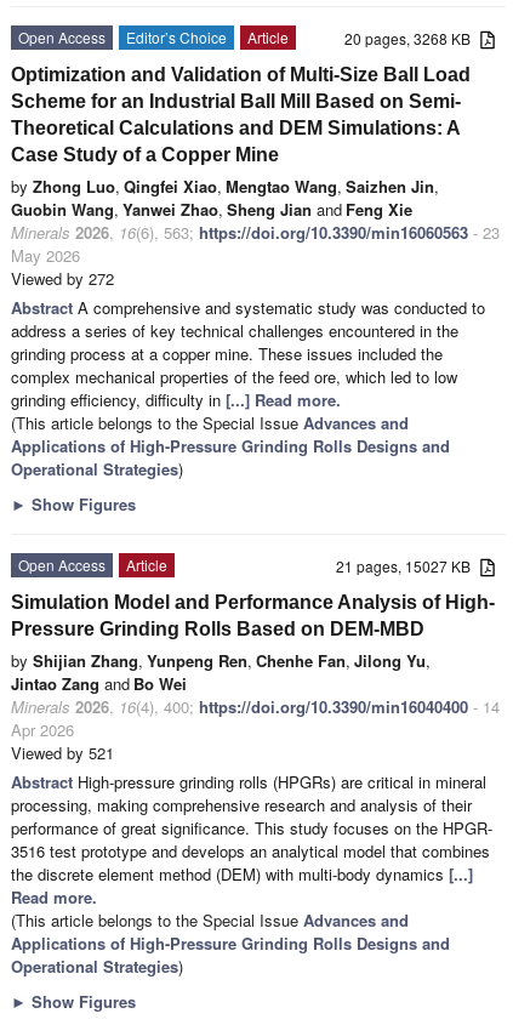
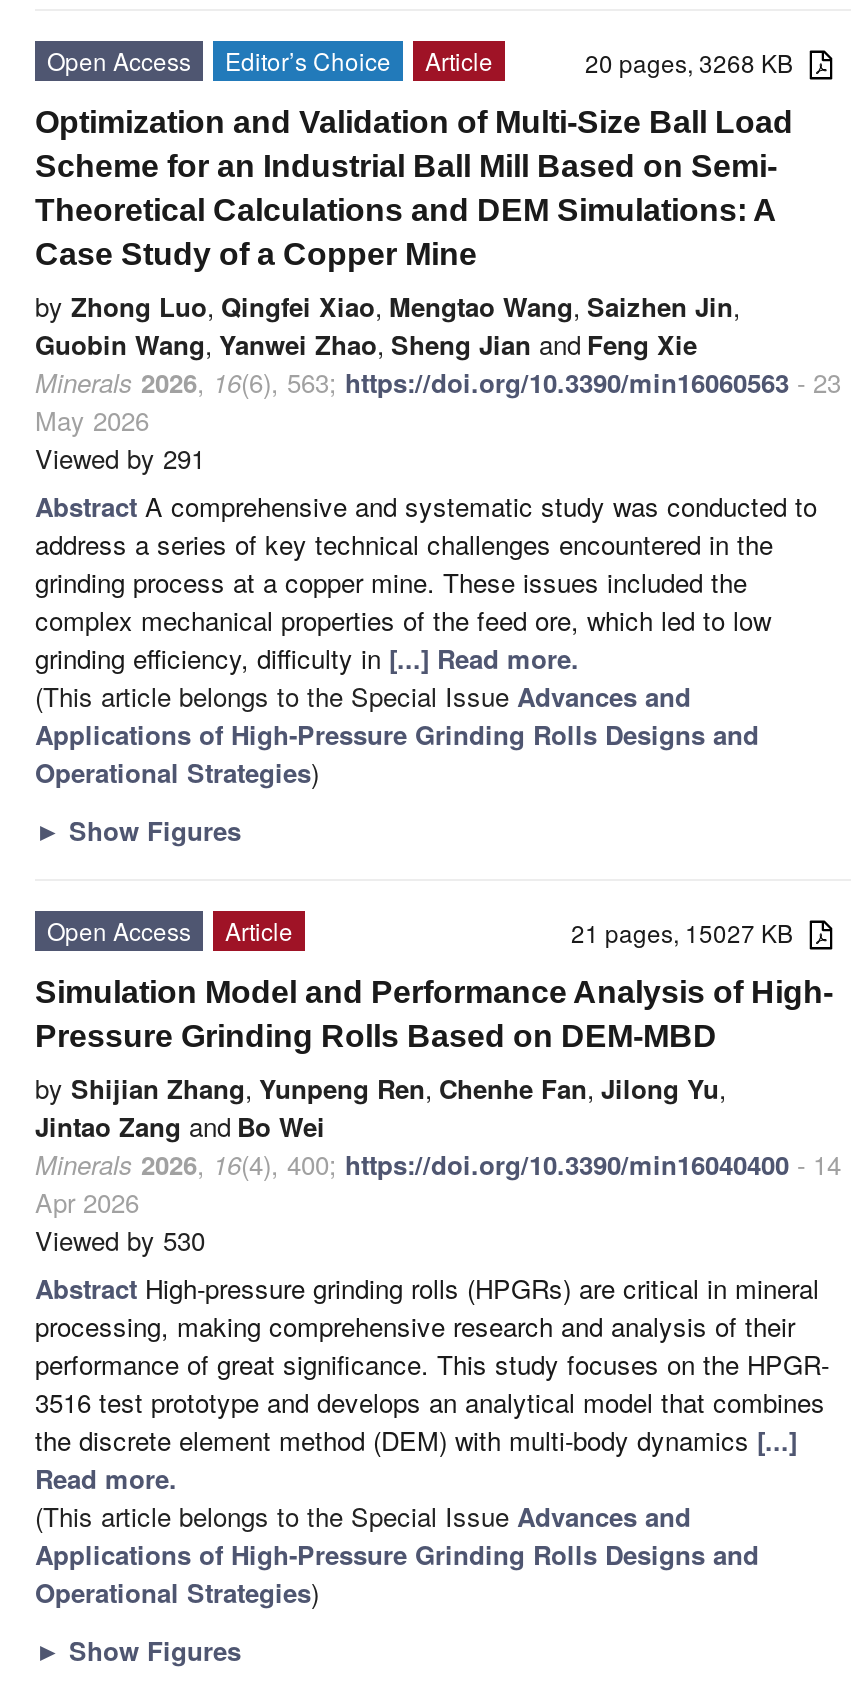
- Viewed by 272
+ Viewed by 291

- Viewed by 521
+ Viewed by 530
